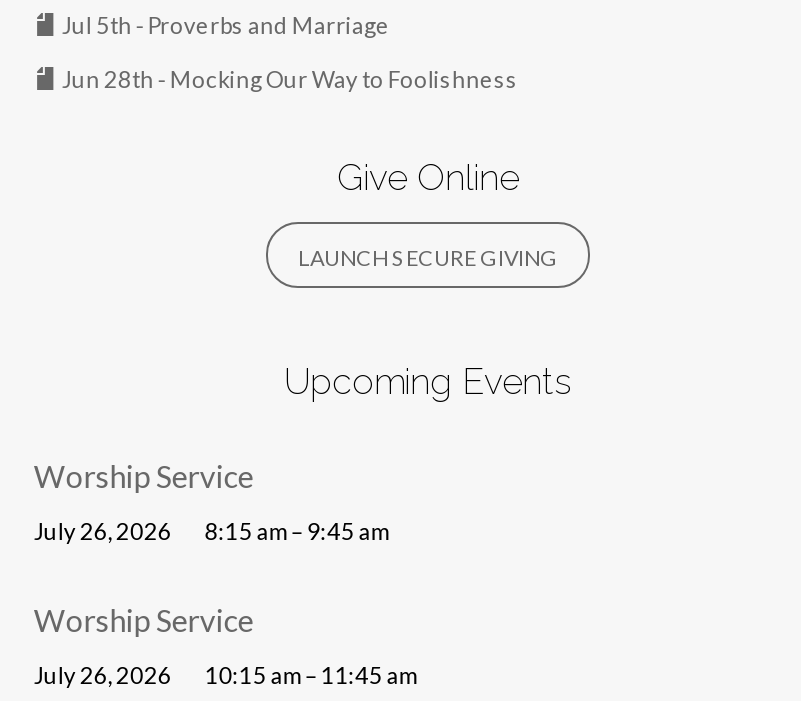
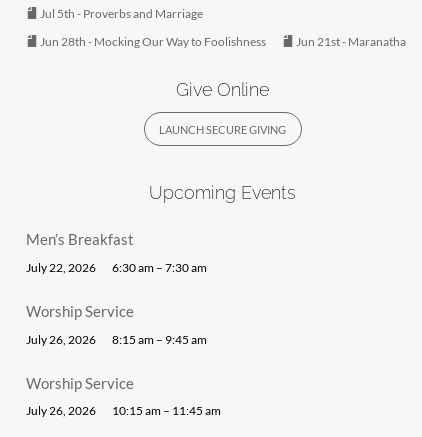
+ Jun 21st - Maranatha

+ Men’s Breakfast
+ July 22, 2026
+ 6:30 am – 7:30 am
